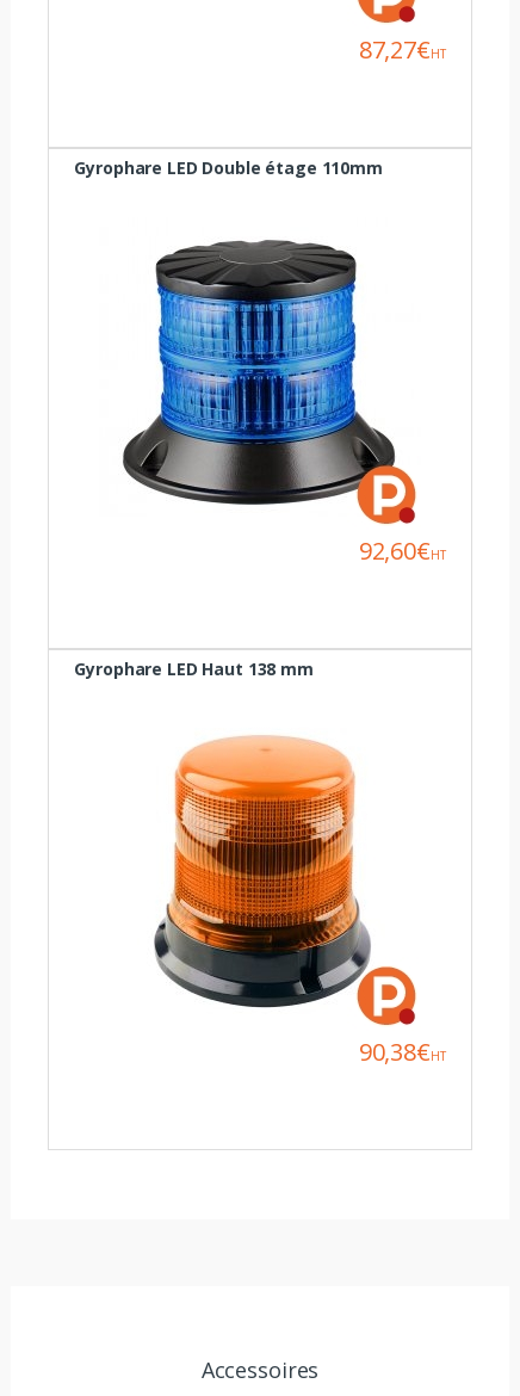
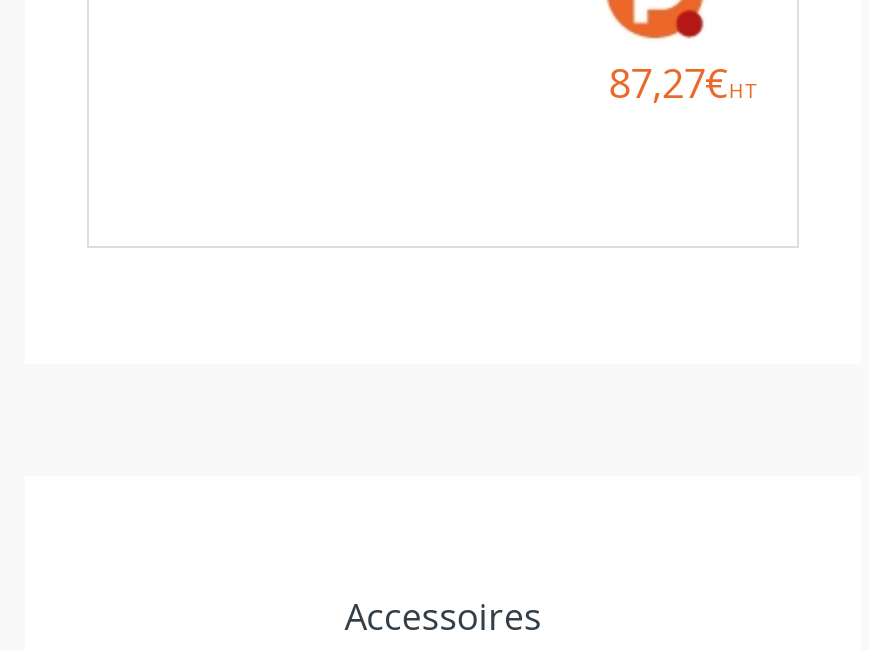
- Gyrophare LED Double étage 110mm

- [image]
- 92,60€HT

- Gyrophare LED Haut 138 mm

- [image]
- 90,38€HT
